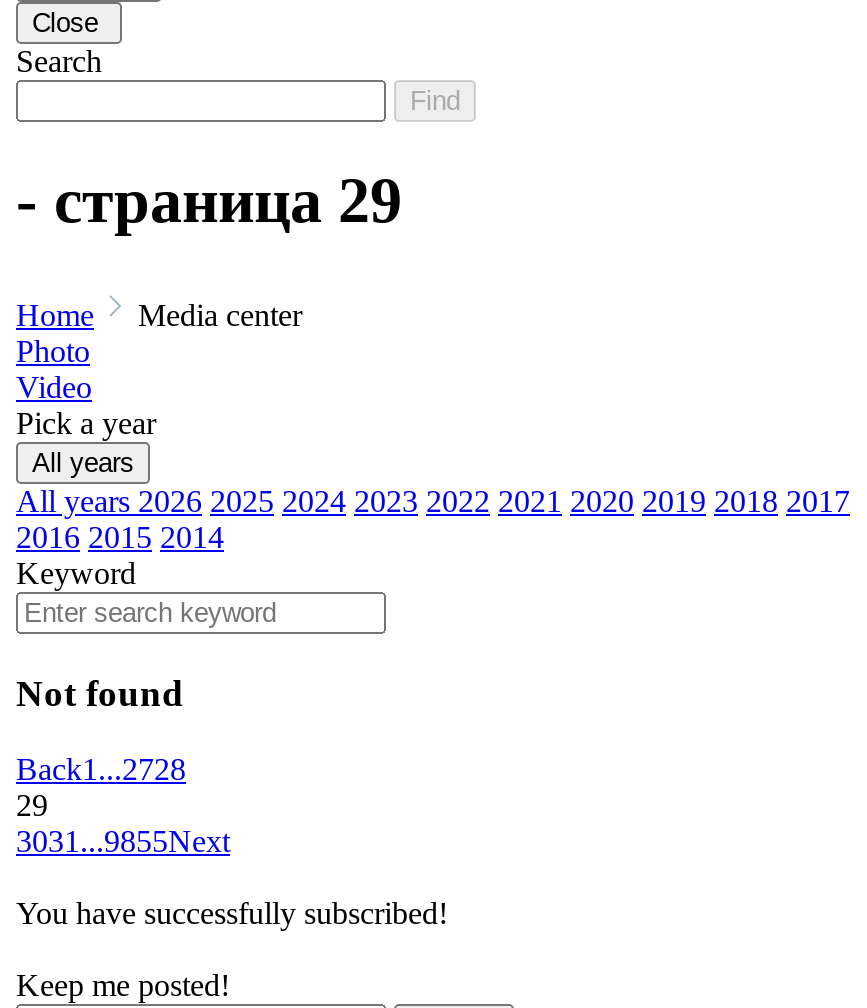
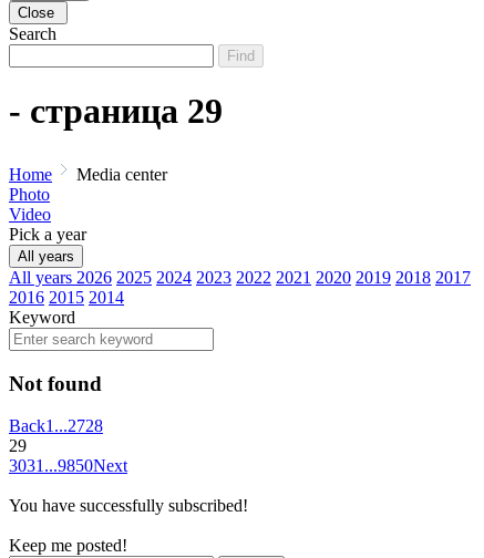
- 3031...9855Next
+ 3031...9850Next
